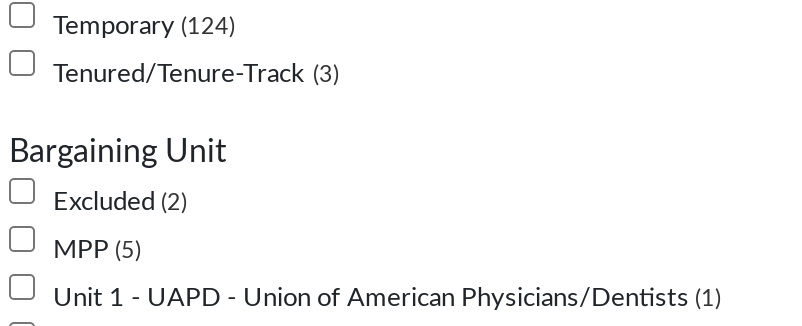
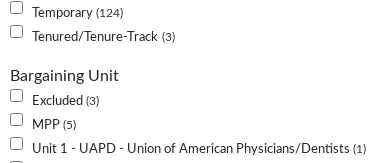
- Excluded 2
+ Excluded 3
